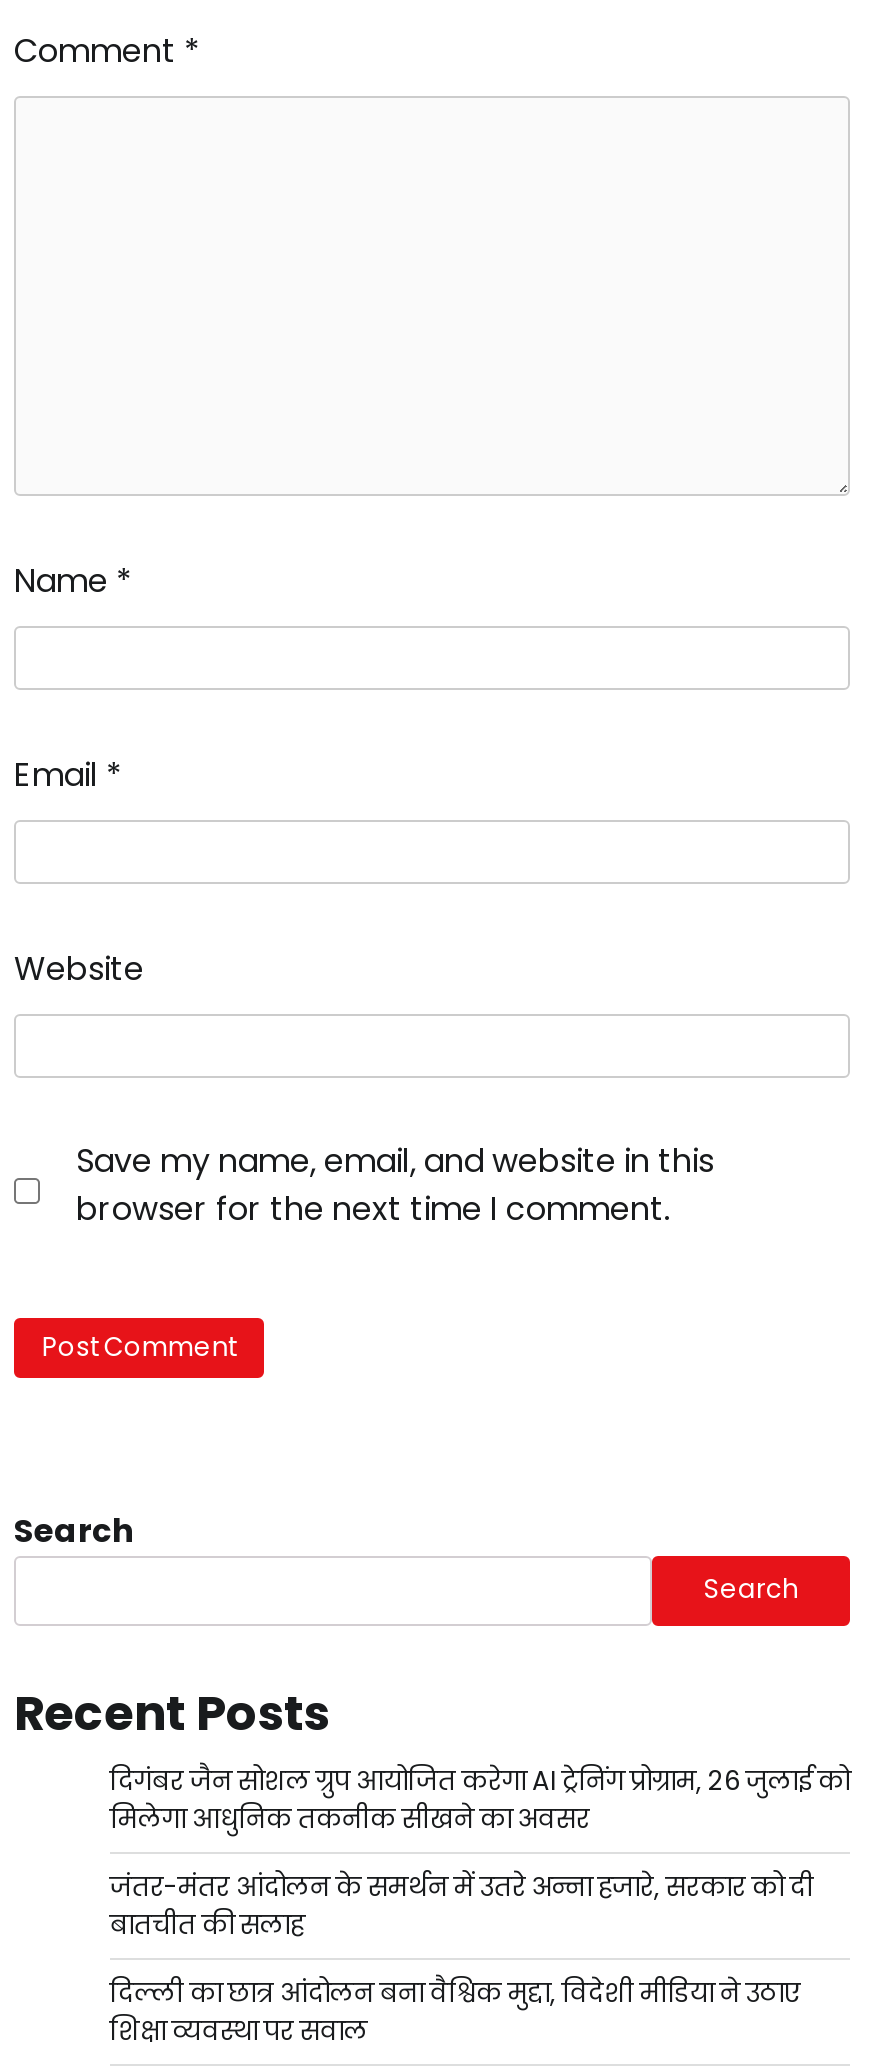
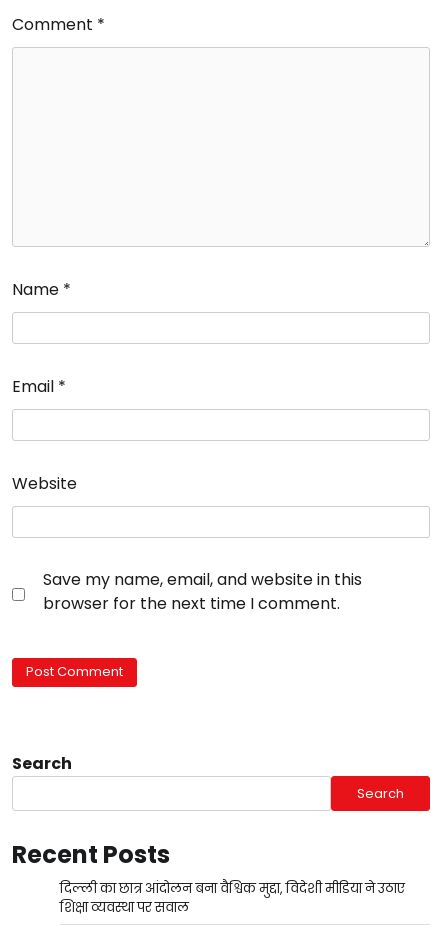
- दिगंबर जैन सोशल ग्रुप आयोजित करेगा AI ट्रेनिंग प्रोग्राम, 26 जुलाई को
- मिलेगा आधुनिक तकनीक सीखने का अवसर
- जंतर-मंतर आंदोलन के समर्थन में उतरे अन्ना हजारे, सरकार को दी
- बातचीत की सलाह
